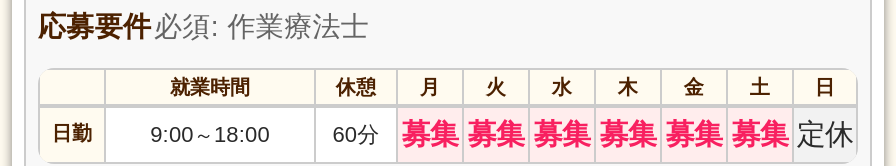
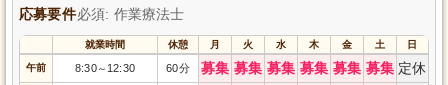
- 日勤
- 9:00～18:00
+ 午前
+ 8:30～12:30
